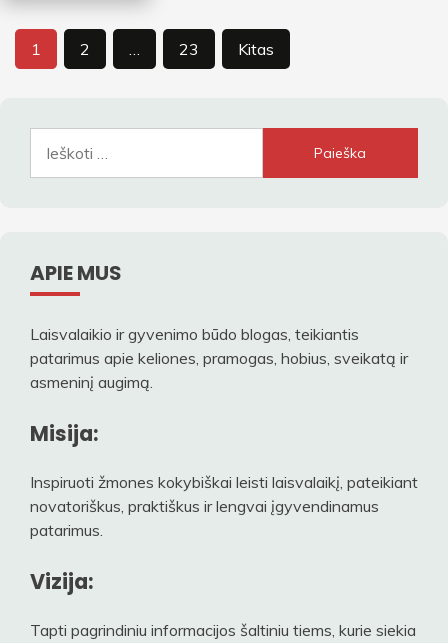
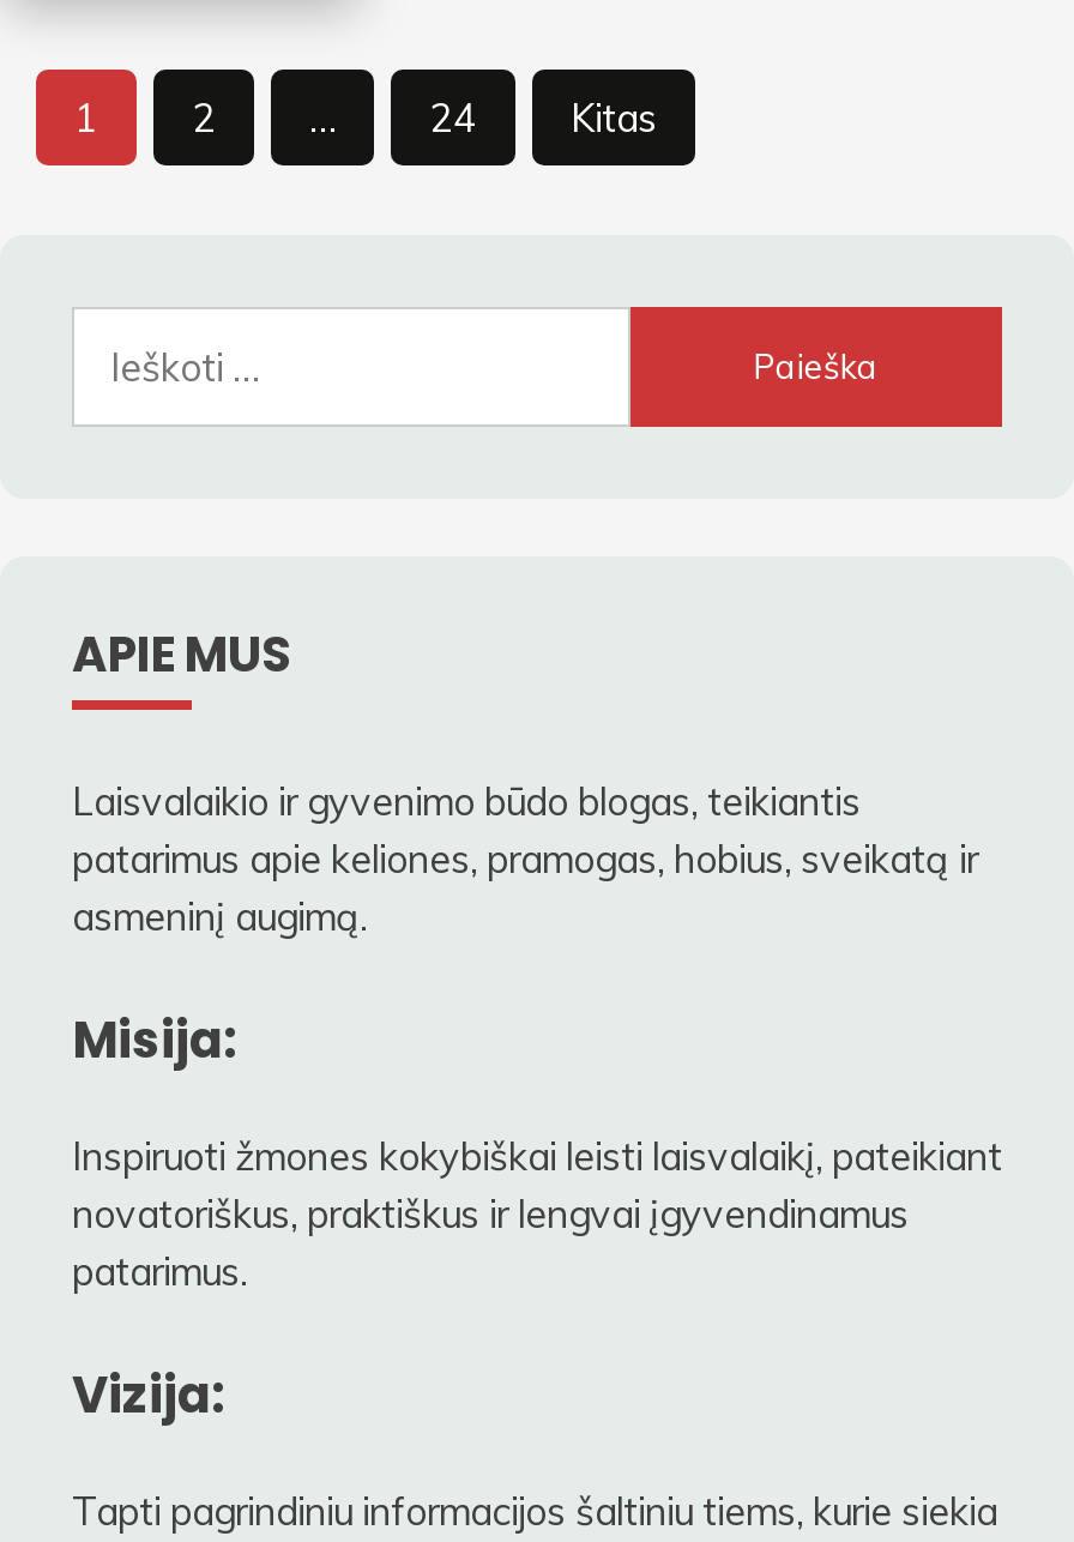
- 23
+ 24
